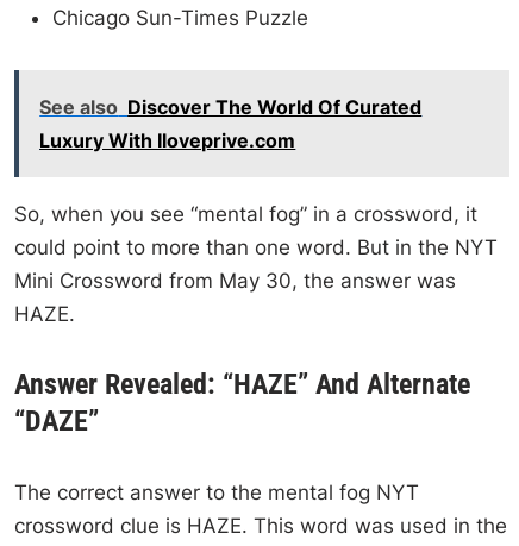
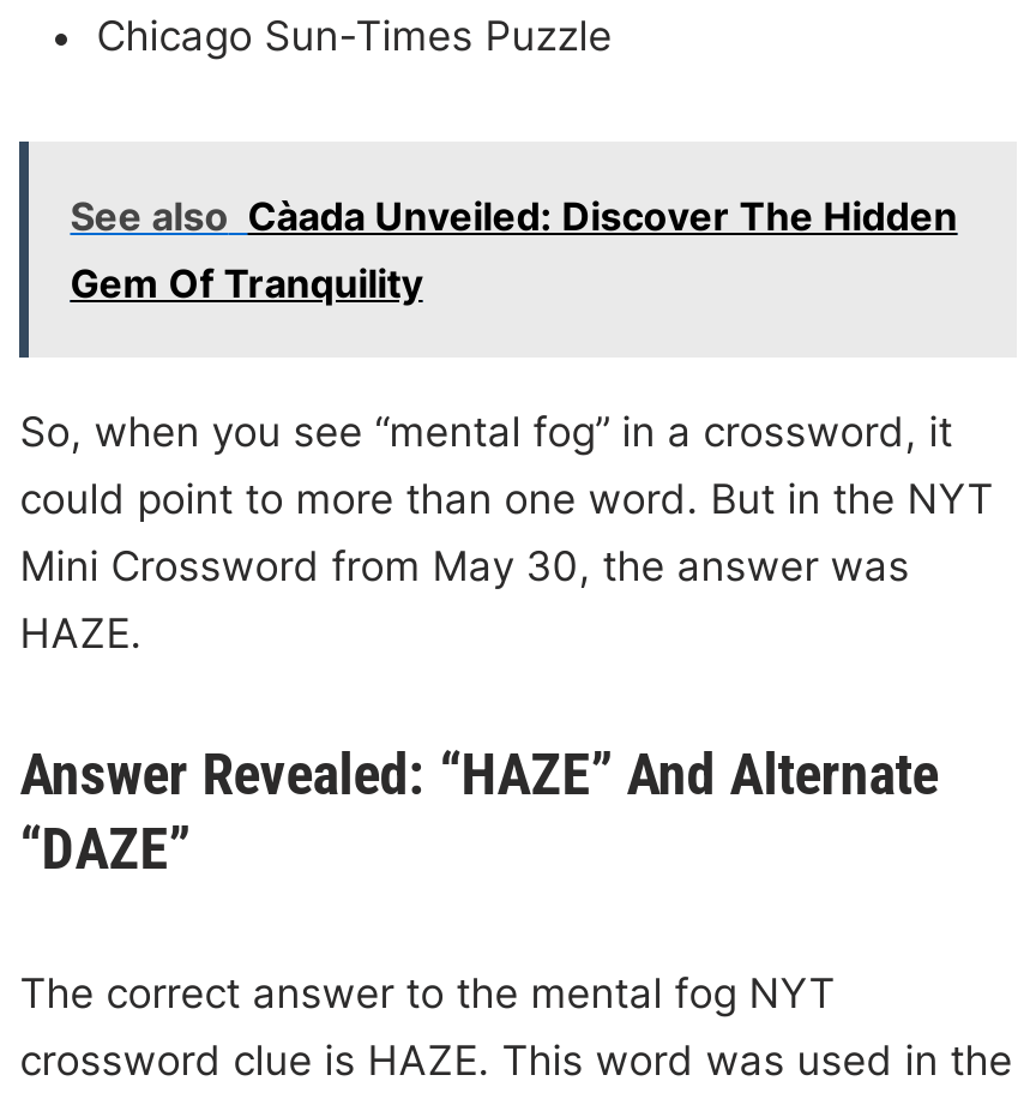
- See also Discover The World Of Curated
- Luxury With Iloveprive.com
+ See also Càada Unveiled: Discover The Hidden
+ Gem Of Tranquility
